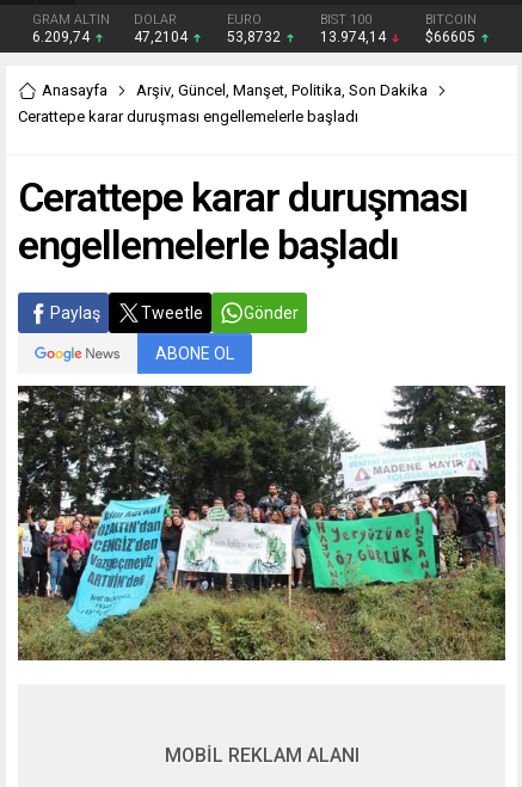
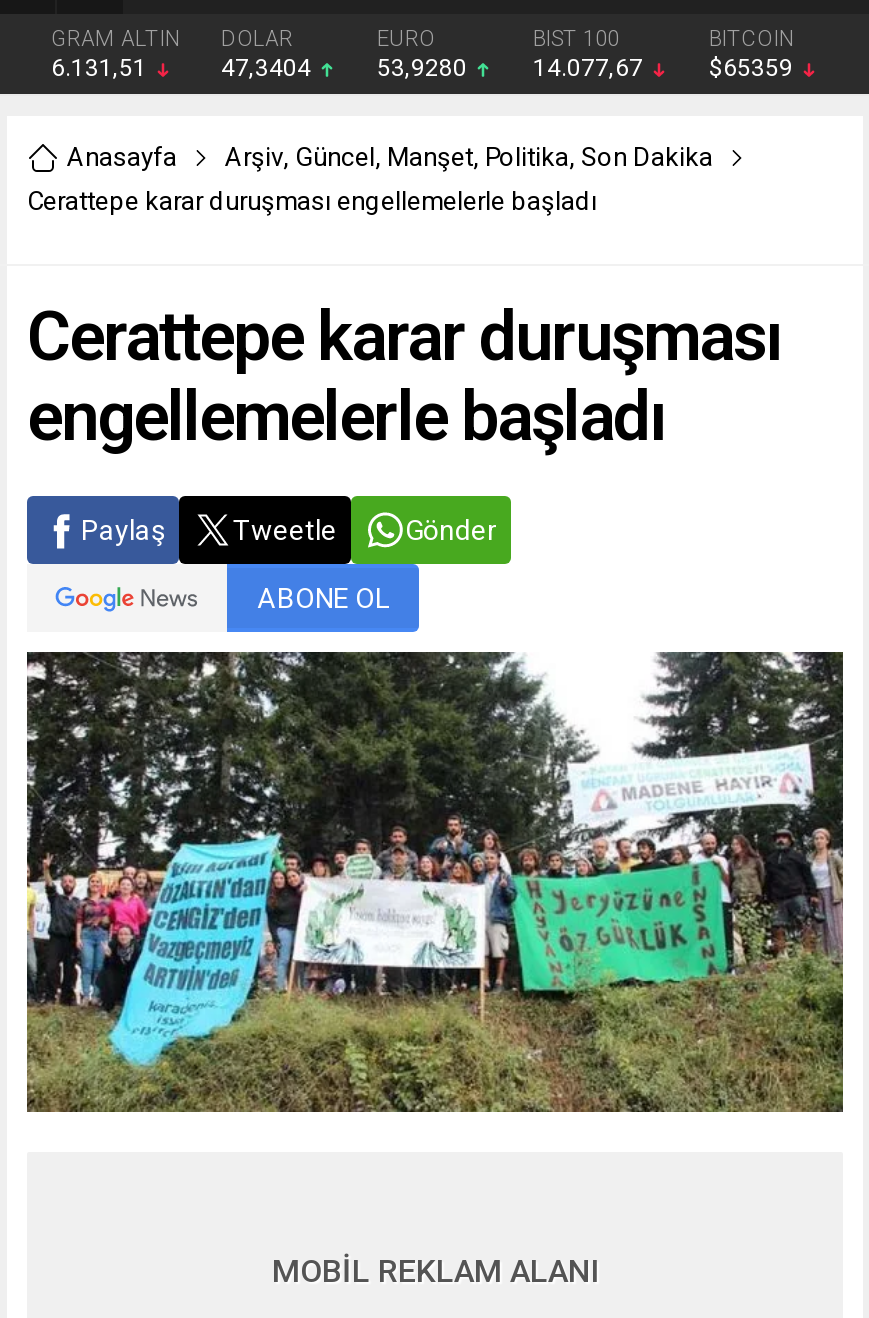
- 6.209,74
+ 6.131,51

- 47,2104
+ 47,3404

- 53,8732
+ 53,9280

- 13.974,14
+ 14.077,67

- $66605
+ $65359
